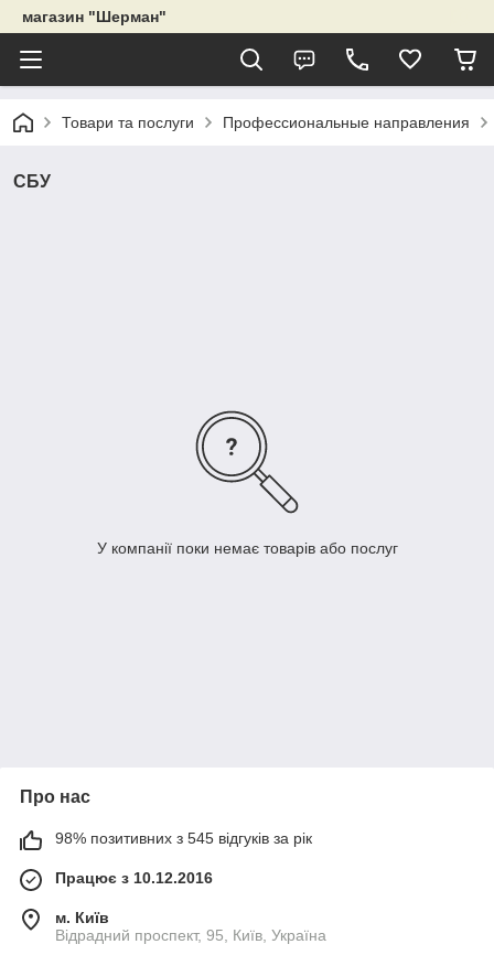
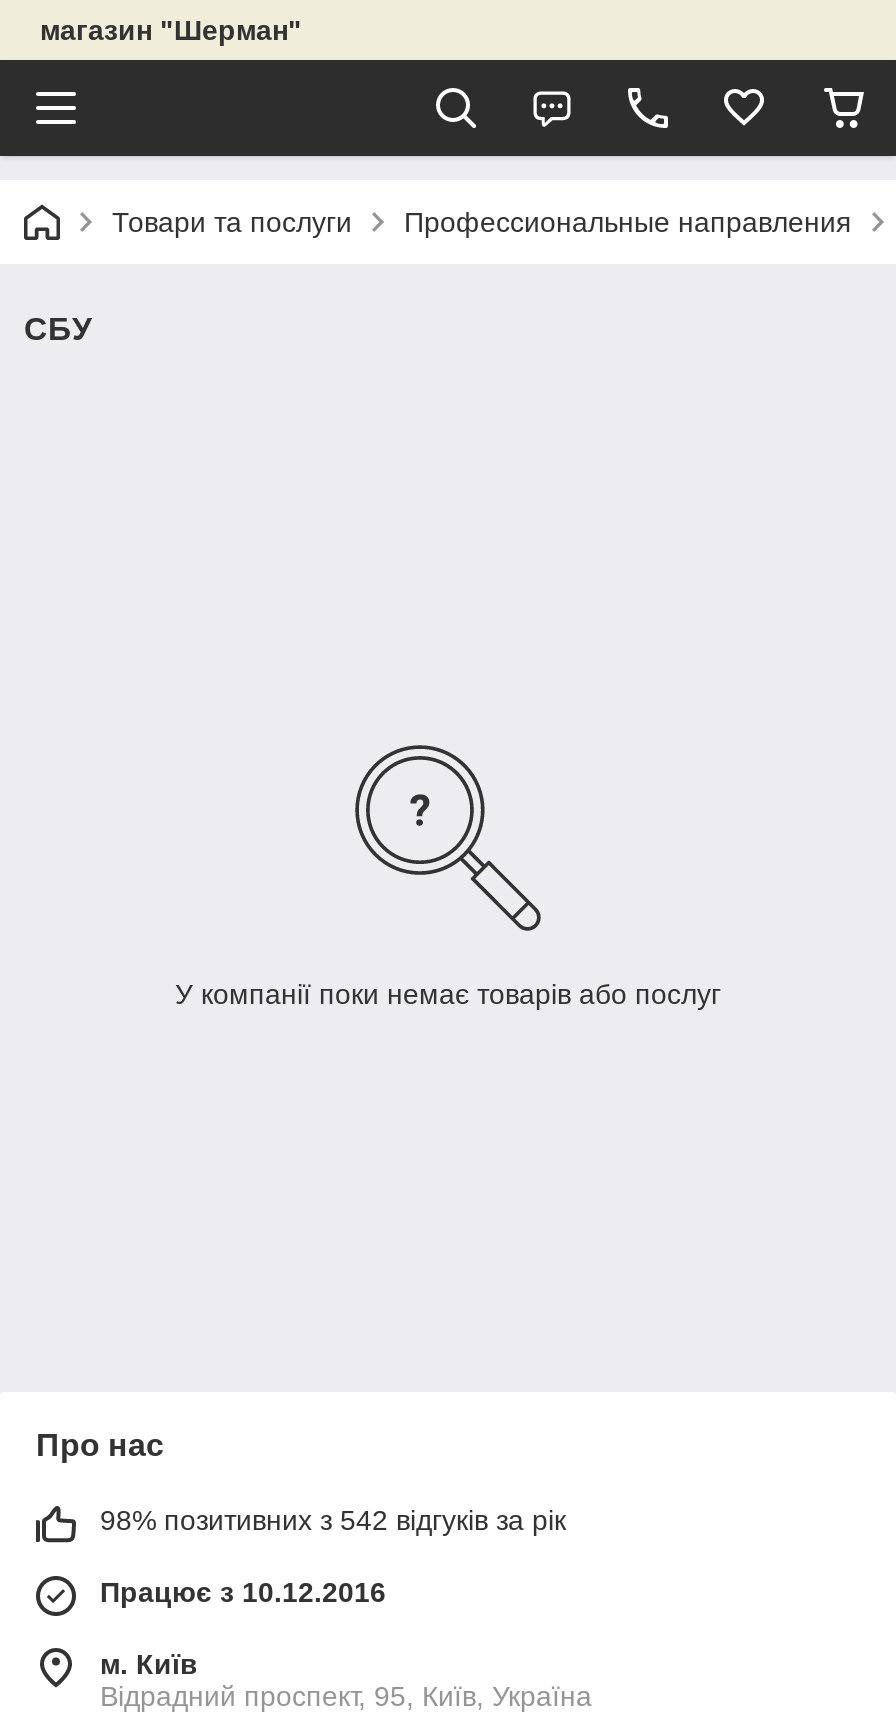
- 98% позитивних з 545 відгуків за рік
+ 98% позитивних з 542 відгуків за рік
